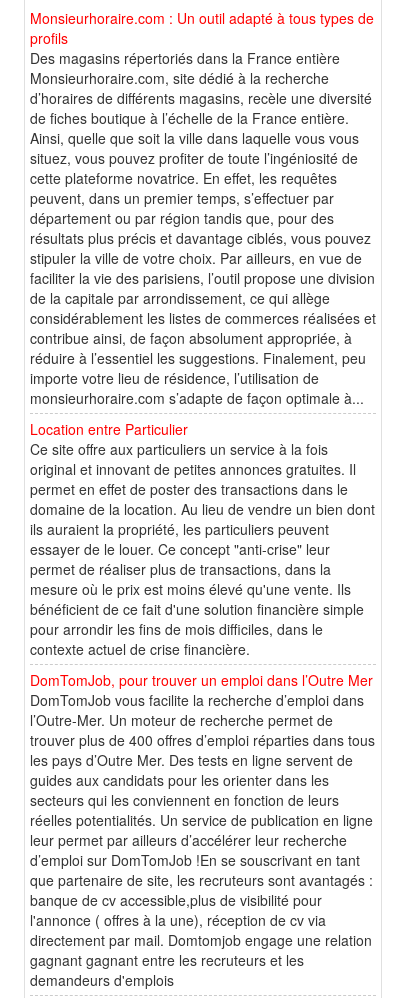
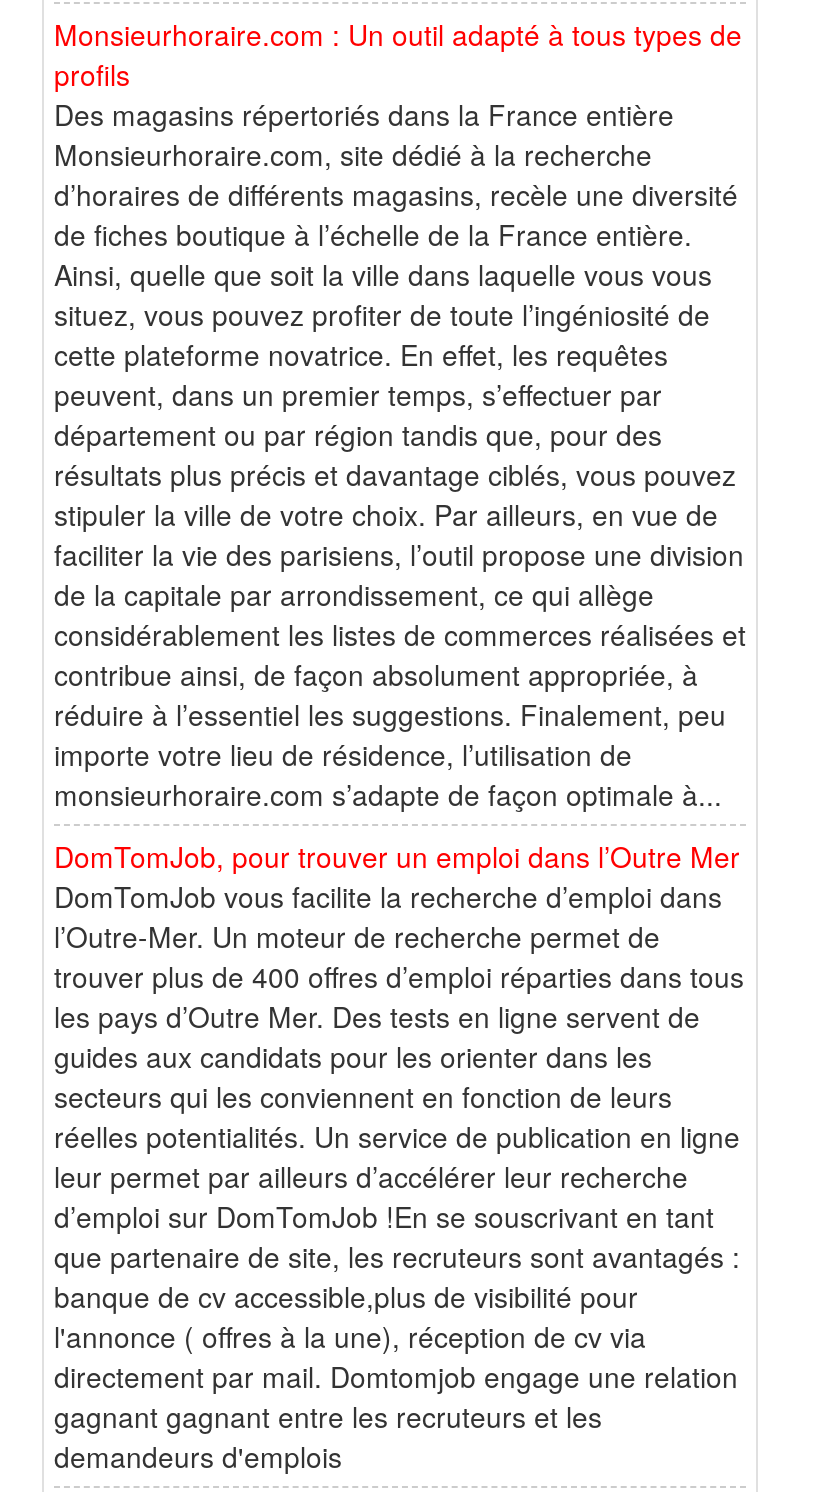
- Location entre Particulier
- Ce site offre aux particuliers un service à la fois
- original et innovant de petites annonces gratuites. Il
- permet en effet de poster des transactions dans le
- domaine de la location. Au lieu de vendre un bien dont
- ils auraient la propriété, les particuliers peuvent
- essayer de le louer. Ce concept "anti-crise" leur
- permet de réaliser plus de transactions, dans la
- mesure où le prix est moins élevé qu'une vente. Ils
- bénéficient de ce fait d'une solution financière simple
- pour arrondir les fins de mois difficiles, dans le
- contexte actuel de crise financière.
